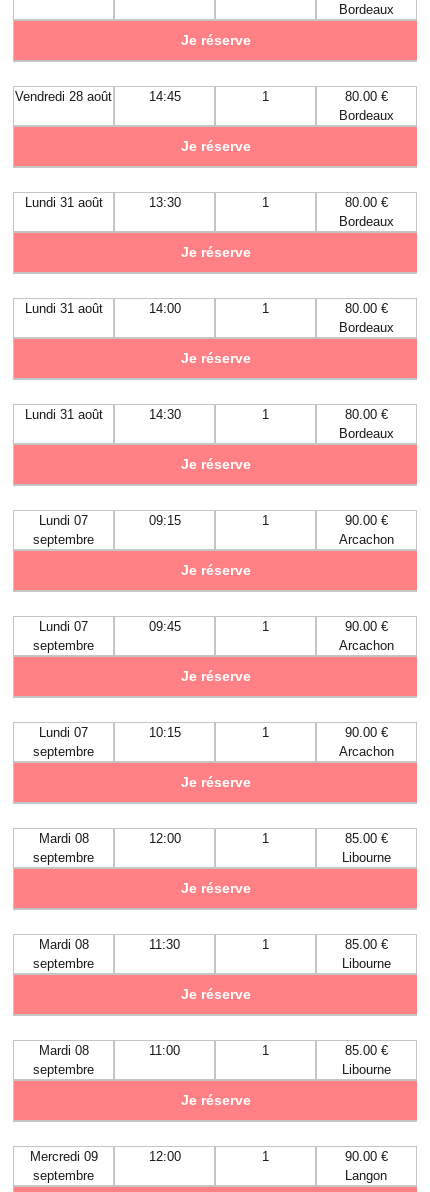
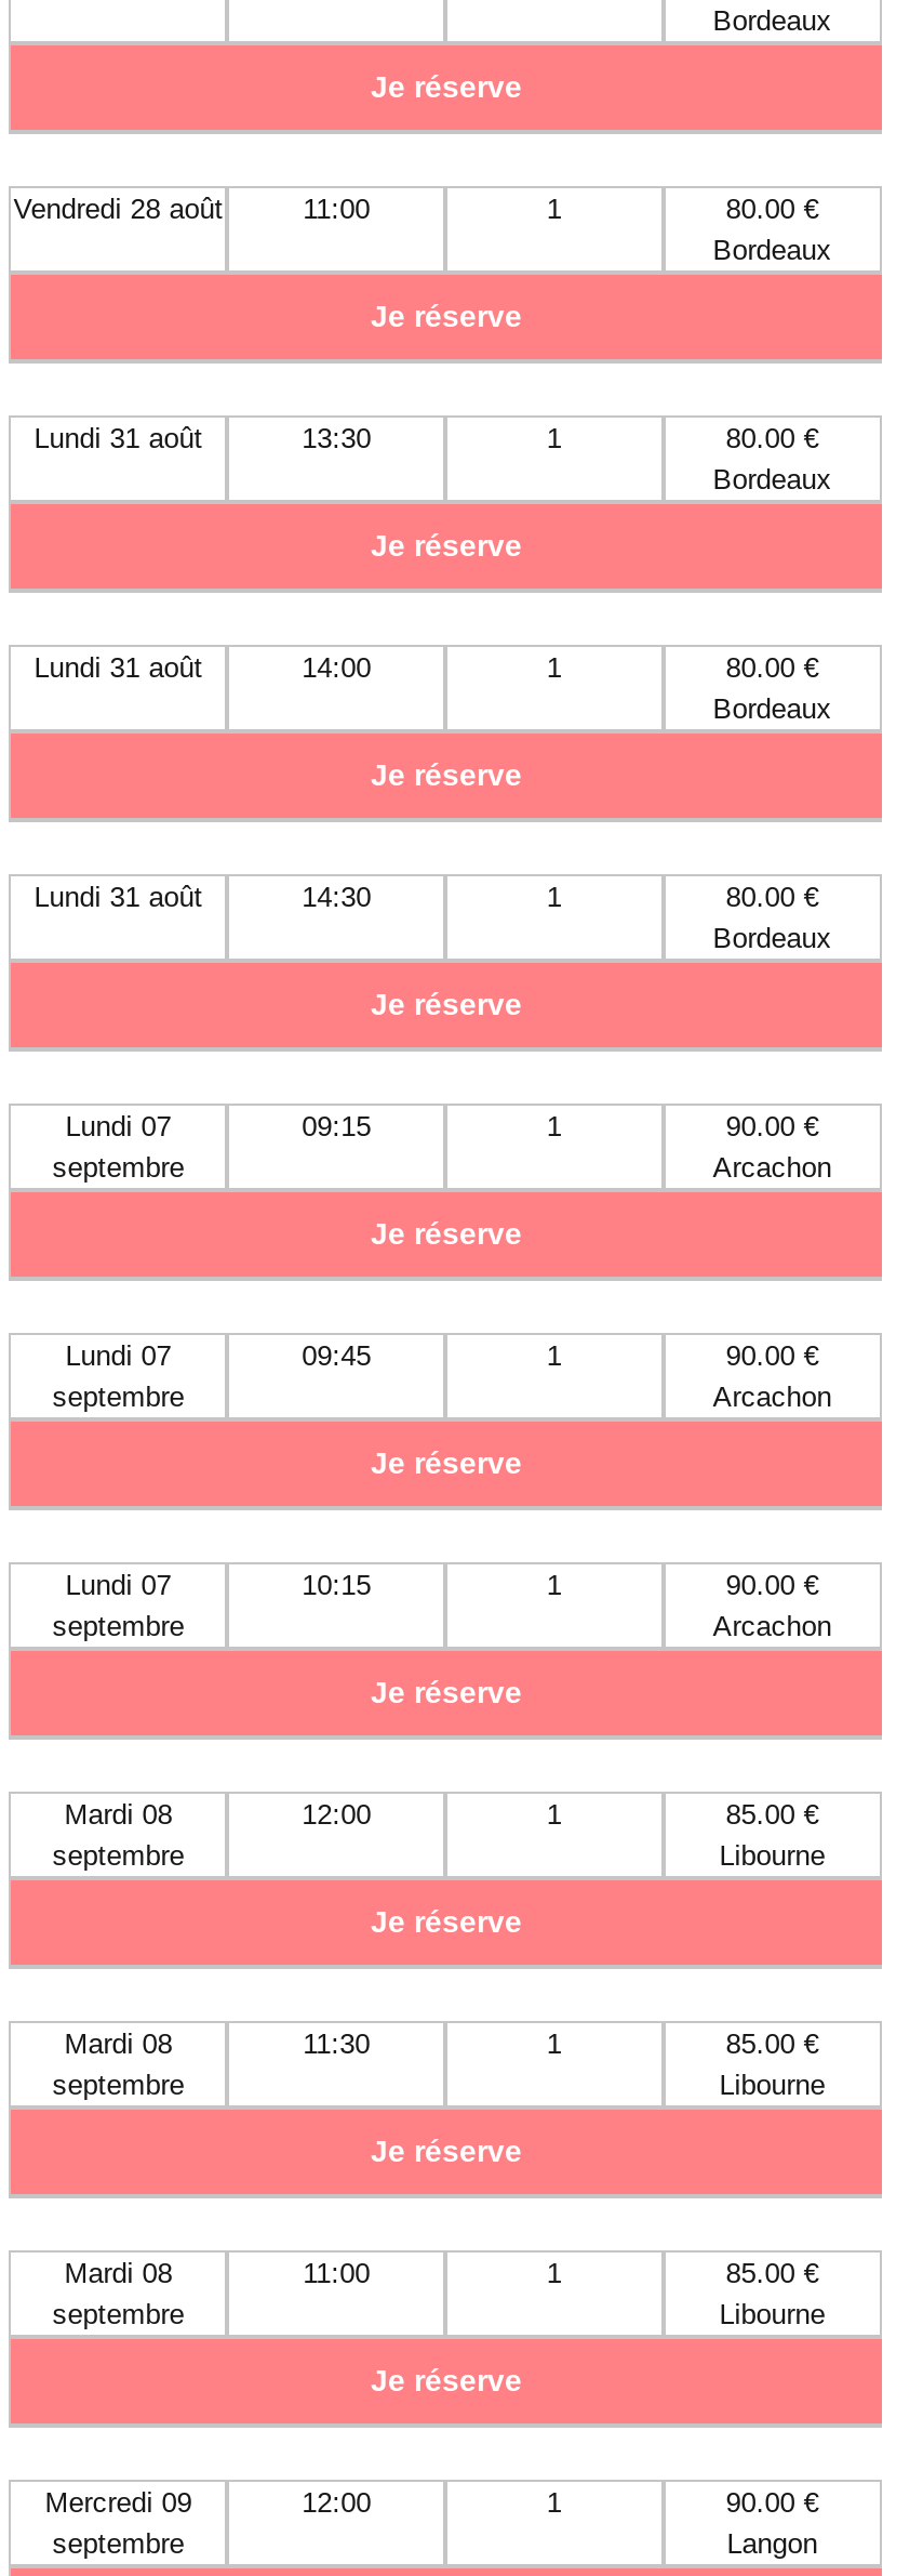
- 14:45
+ 11:00
